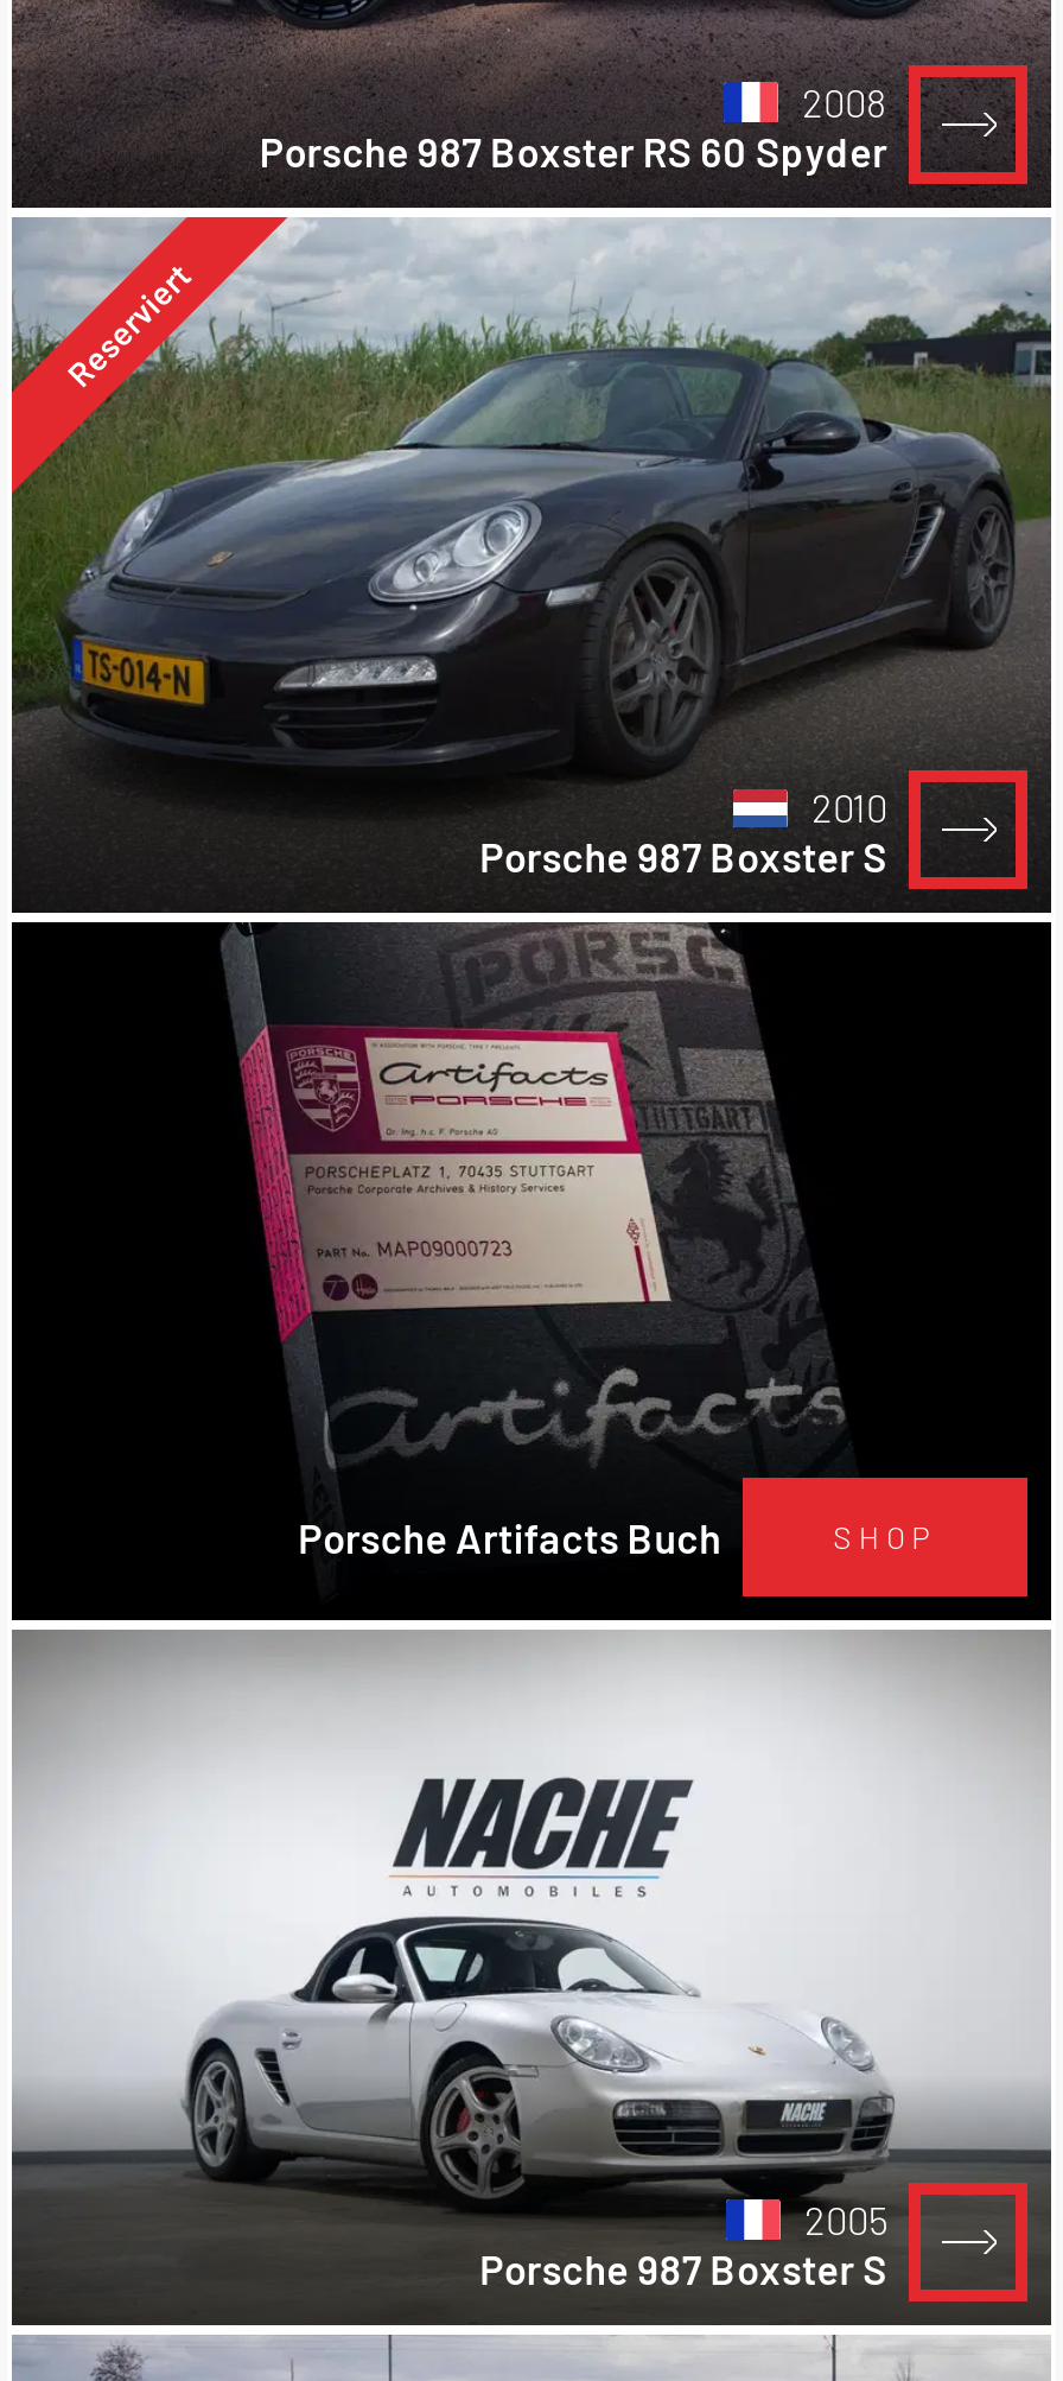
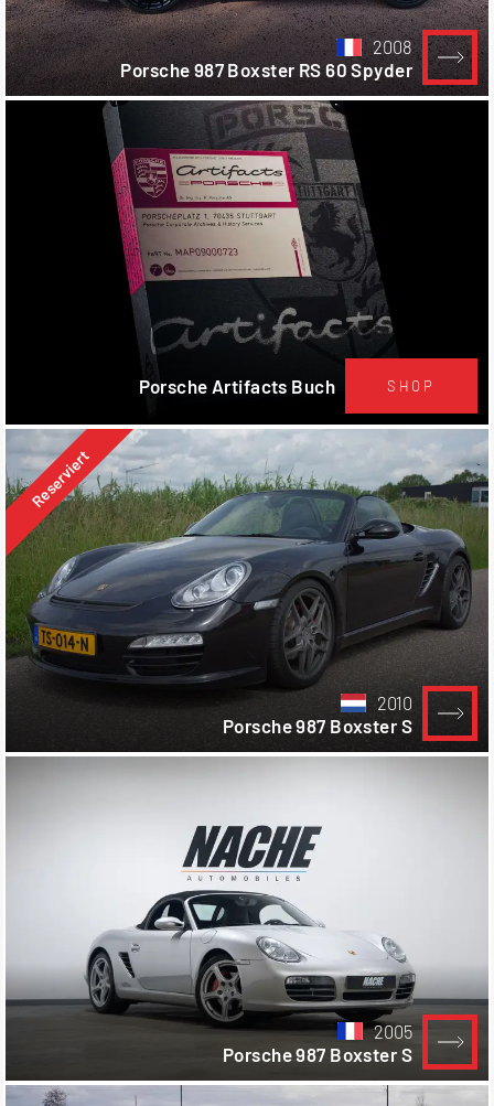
moved down: 2010 | Porsche 987 Boxster S

moved up: [image] | Porsche Artifacts Buch | SHOP
